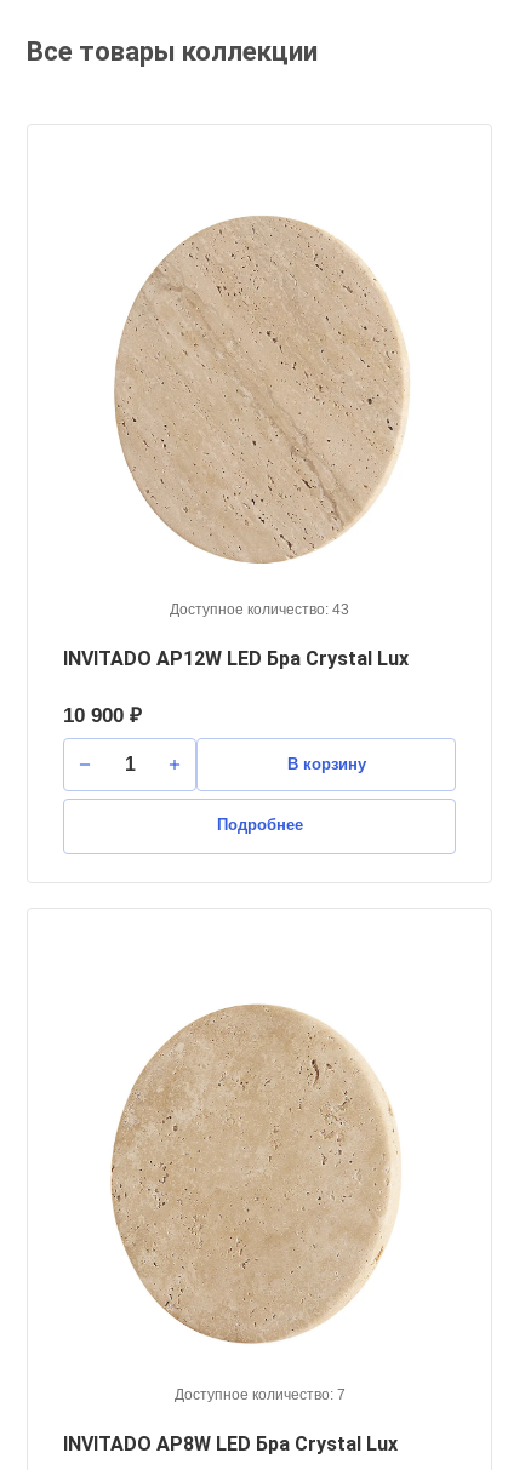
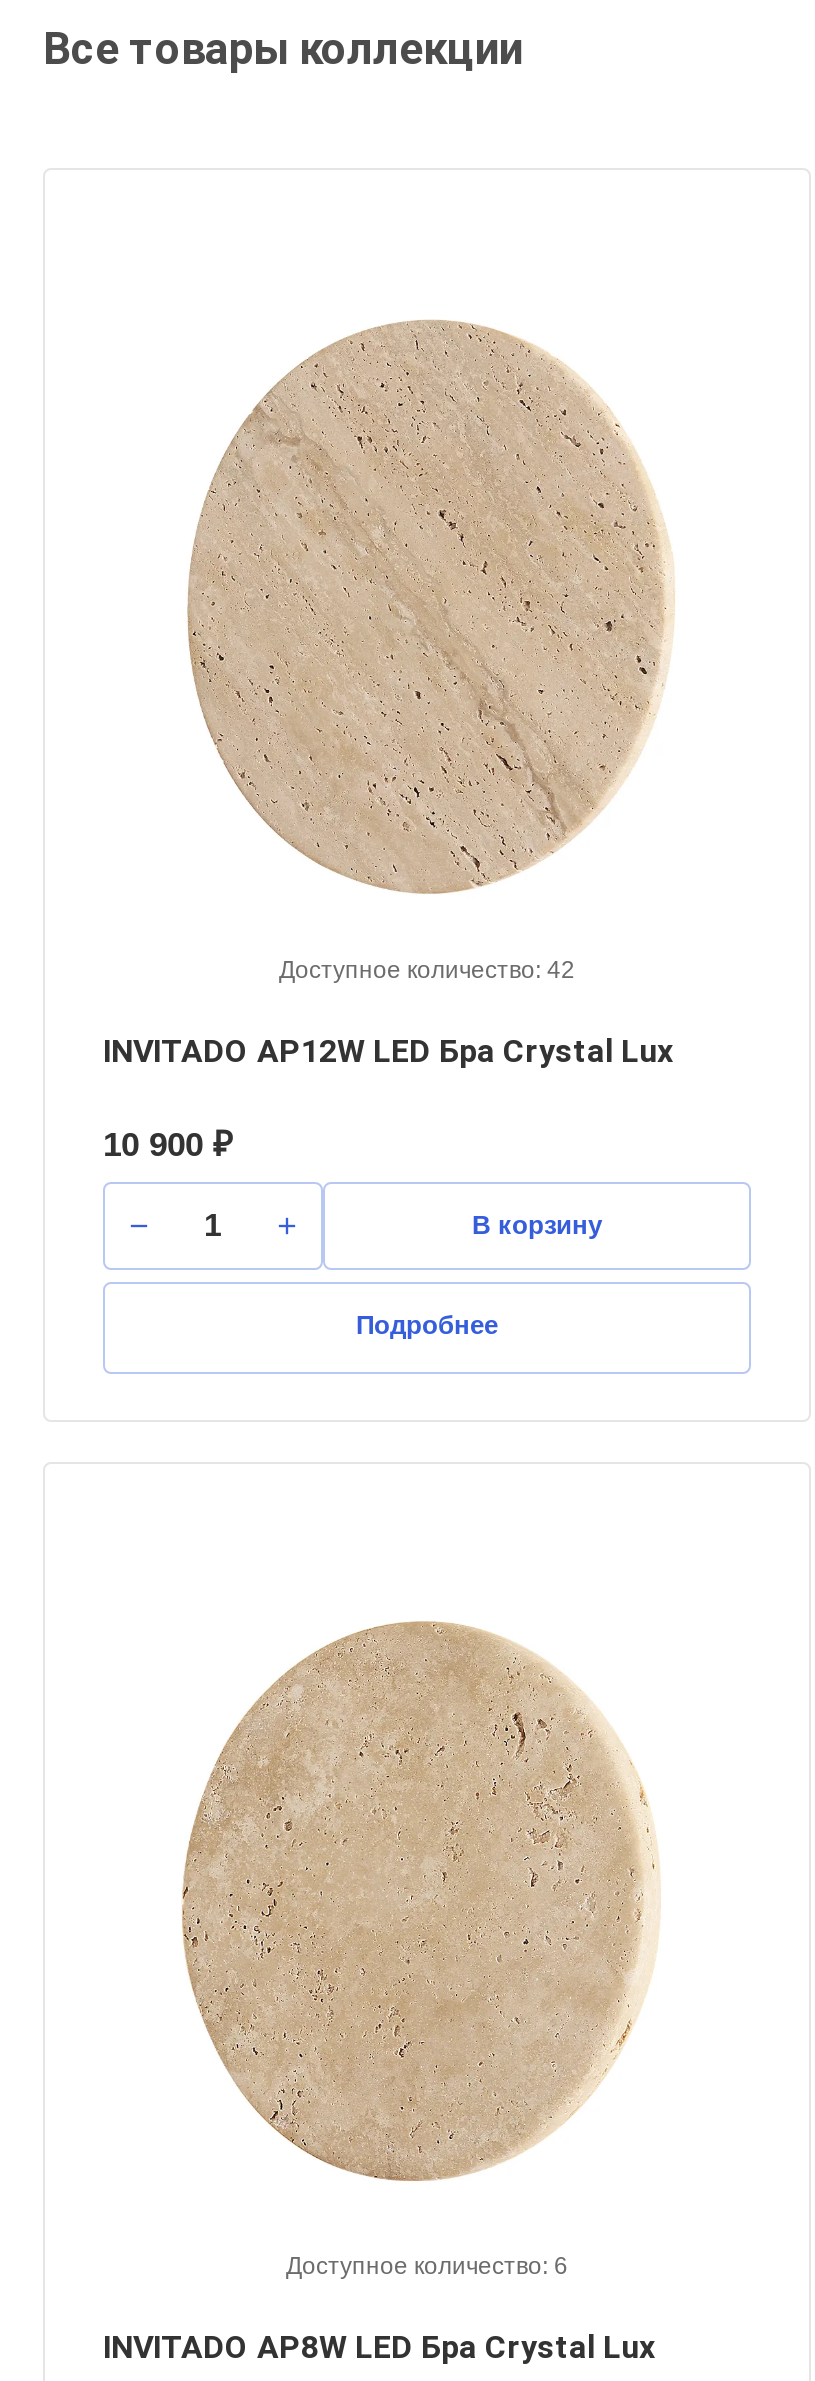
- Доступное количество: 43
+ Доступное количество: 42

- Доступное количество: 7
+ Доступное количество: 6
